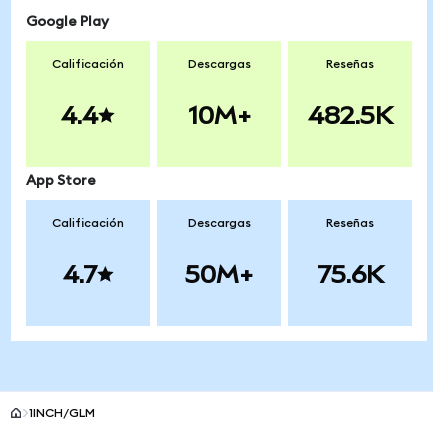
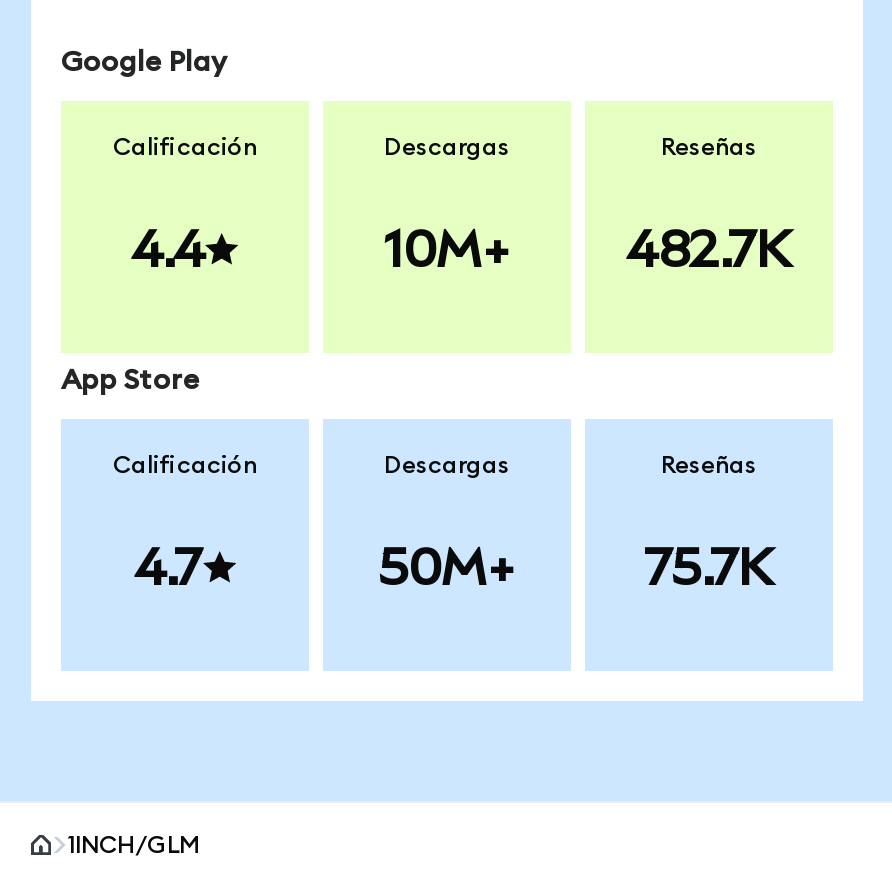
- 482.5K
+ 482.7K

- 75.6K
+ 75.7K
